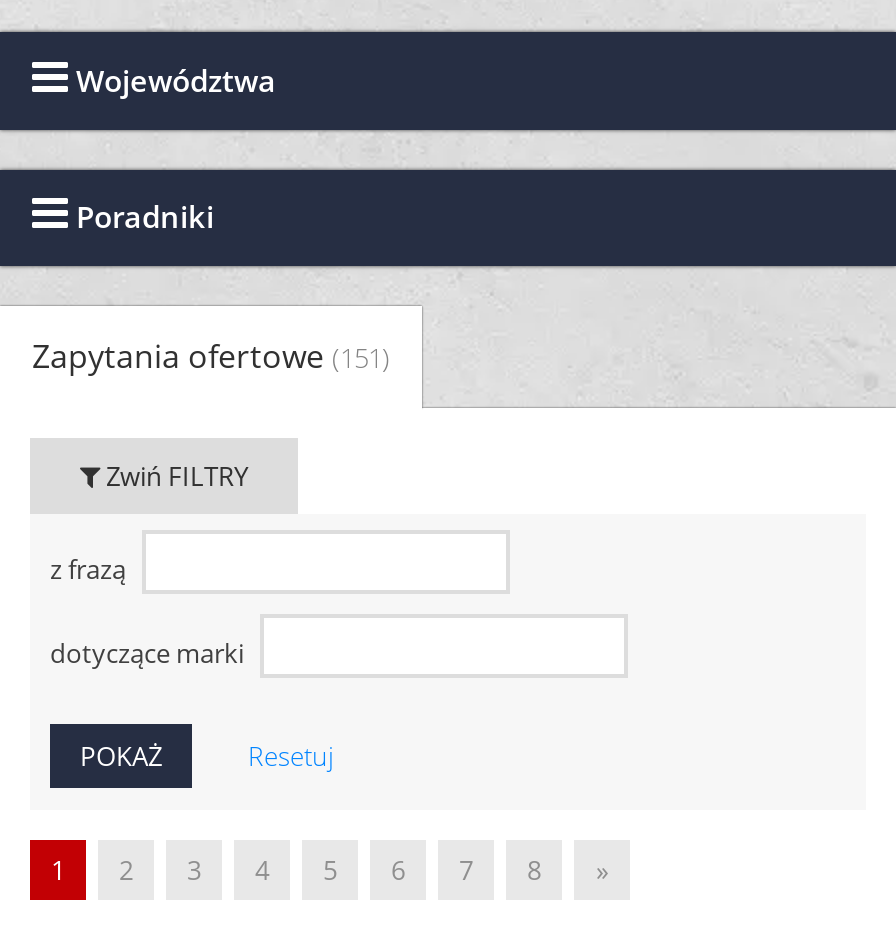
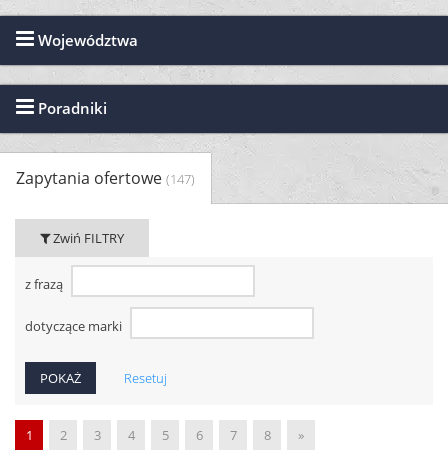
- Zapytania ofertowe (151)
+ Zapytania ofertowe (147)
